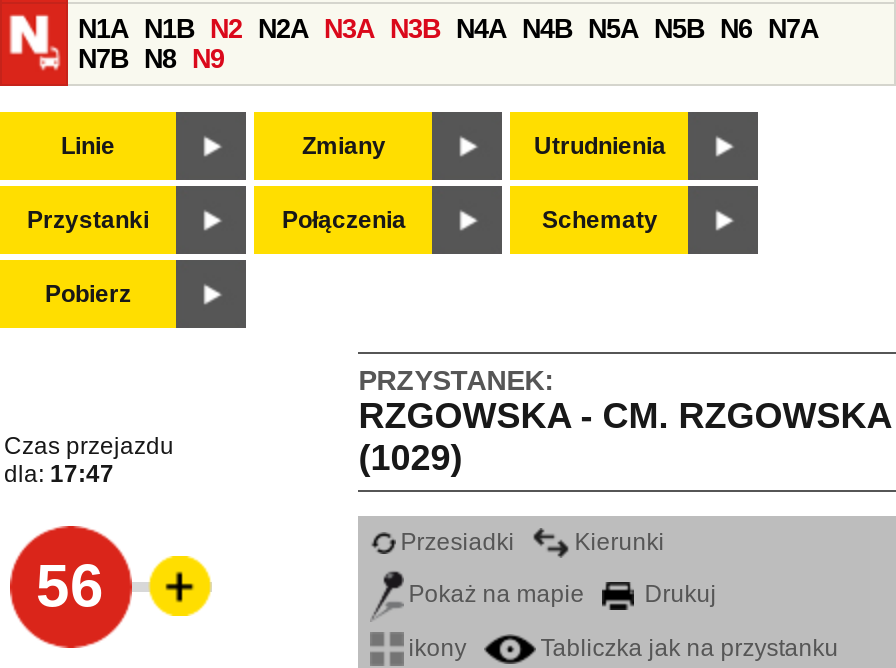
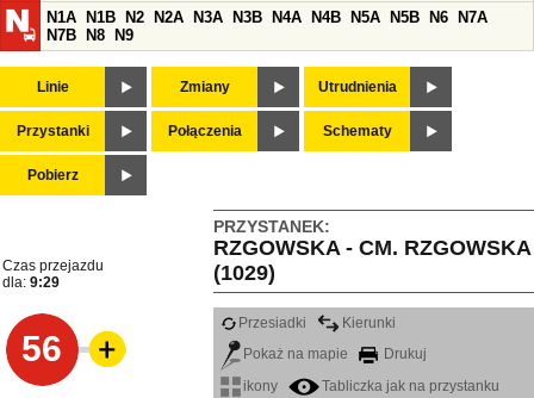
- dla: 17:47
+ dla: 9:29
